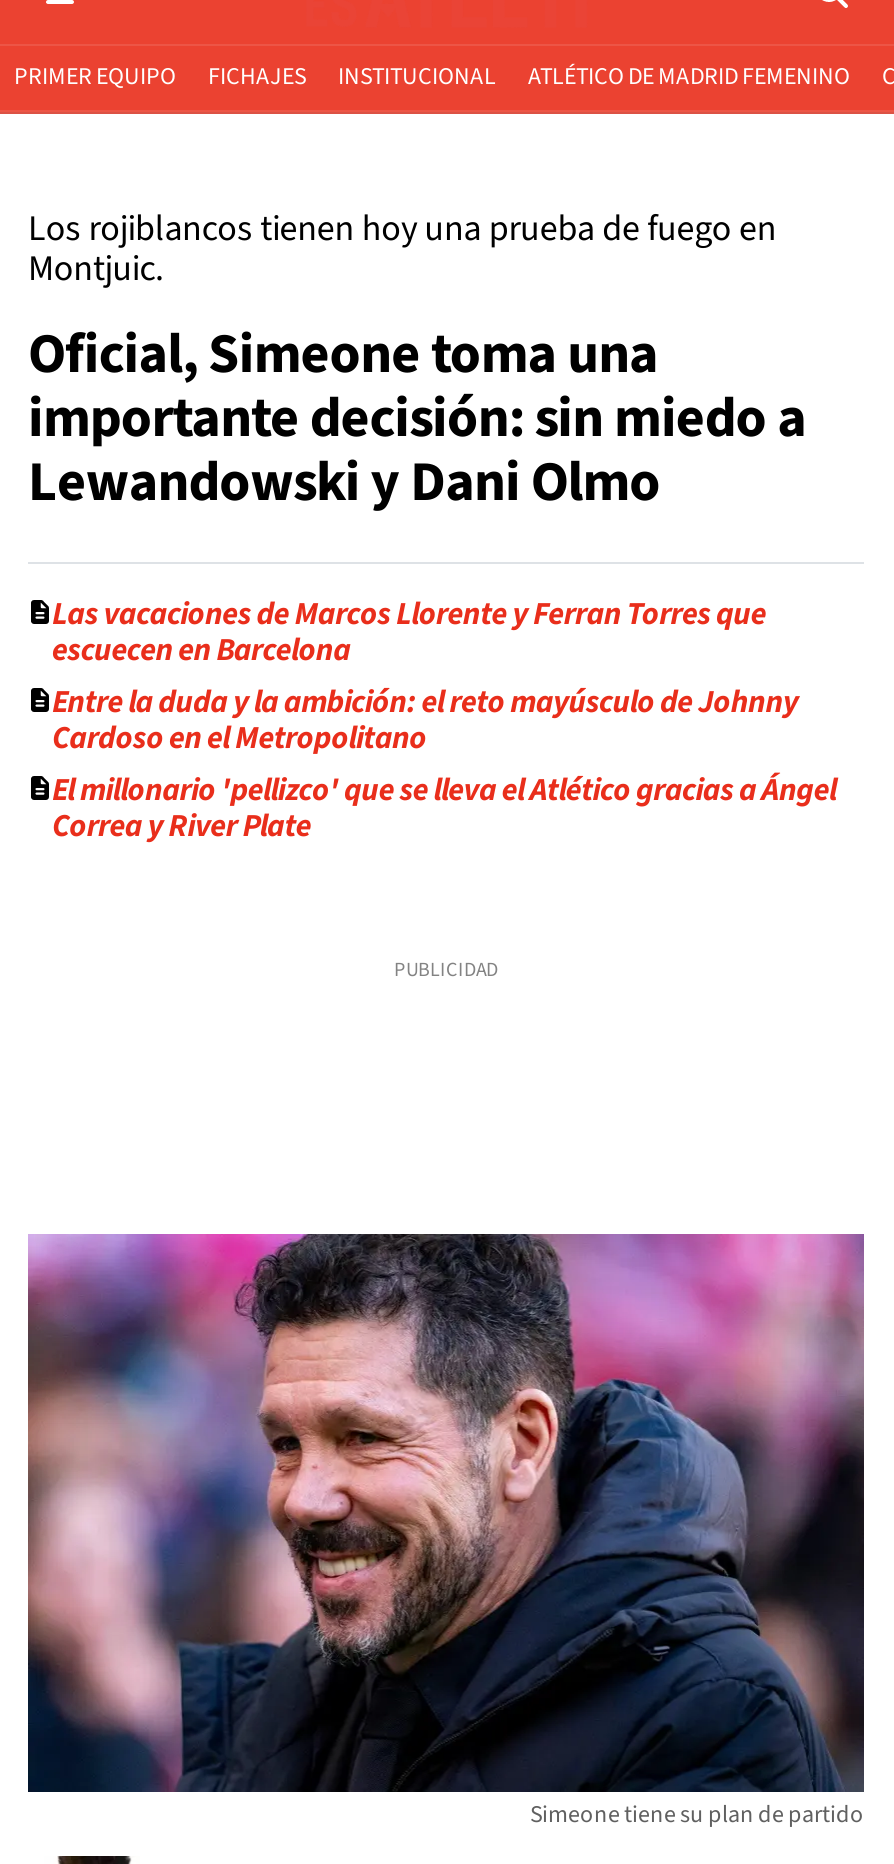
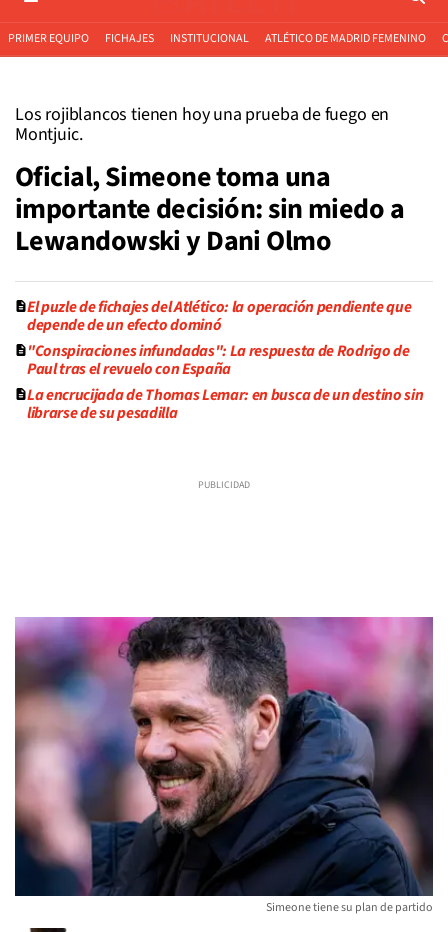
- Las vacaciones de Marcos Llorente y Ferran Torres que
- escuecen en Barcelona
- Entre la duda y la ambición: el reto mayúsculo de Johnny
- Cardoso en el Metropolitano
- El millonario 'pellizco' que se lleva el Atlético gracias a Ángel
- Correa y River Plate
+ El puzle de fichajes del Atlético: la operación pendiente que
+ depende de un efecto dominó
+ "Conspiraciones infundadas": La respuesta de Rodrigo de
+ Paul tras el revuelo con España
+ La encrucijada de Thomas Lemar: en busca de un destino sin
+ librarse de su pesadilla
